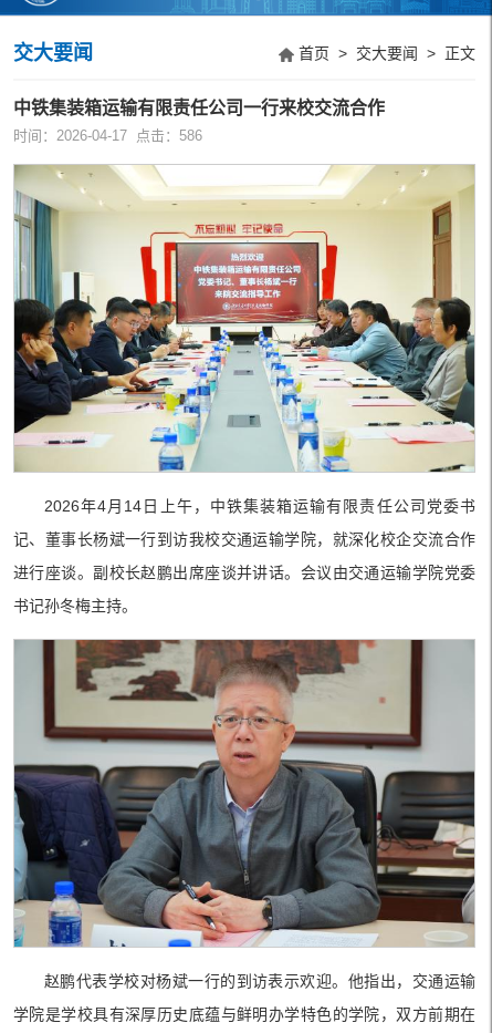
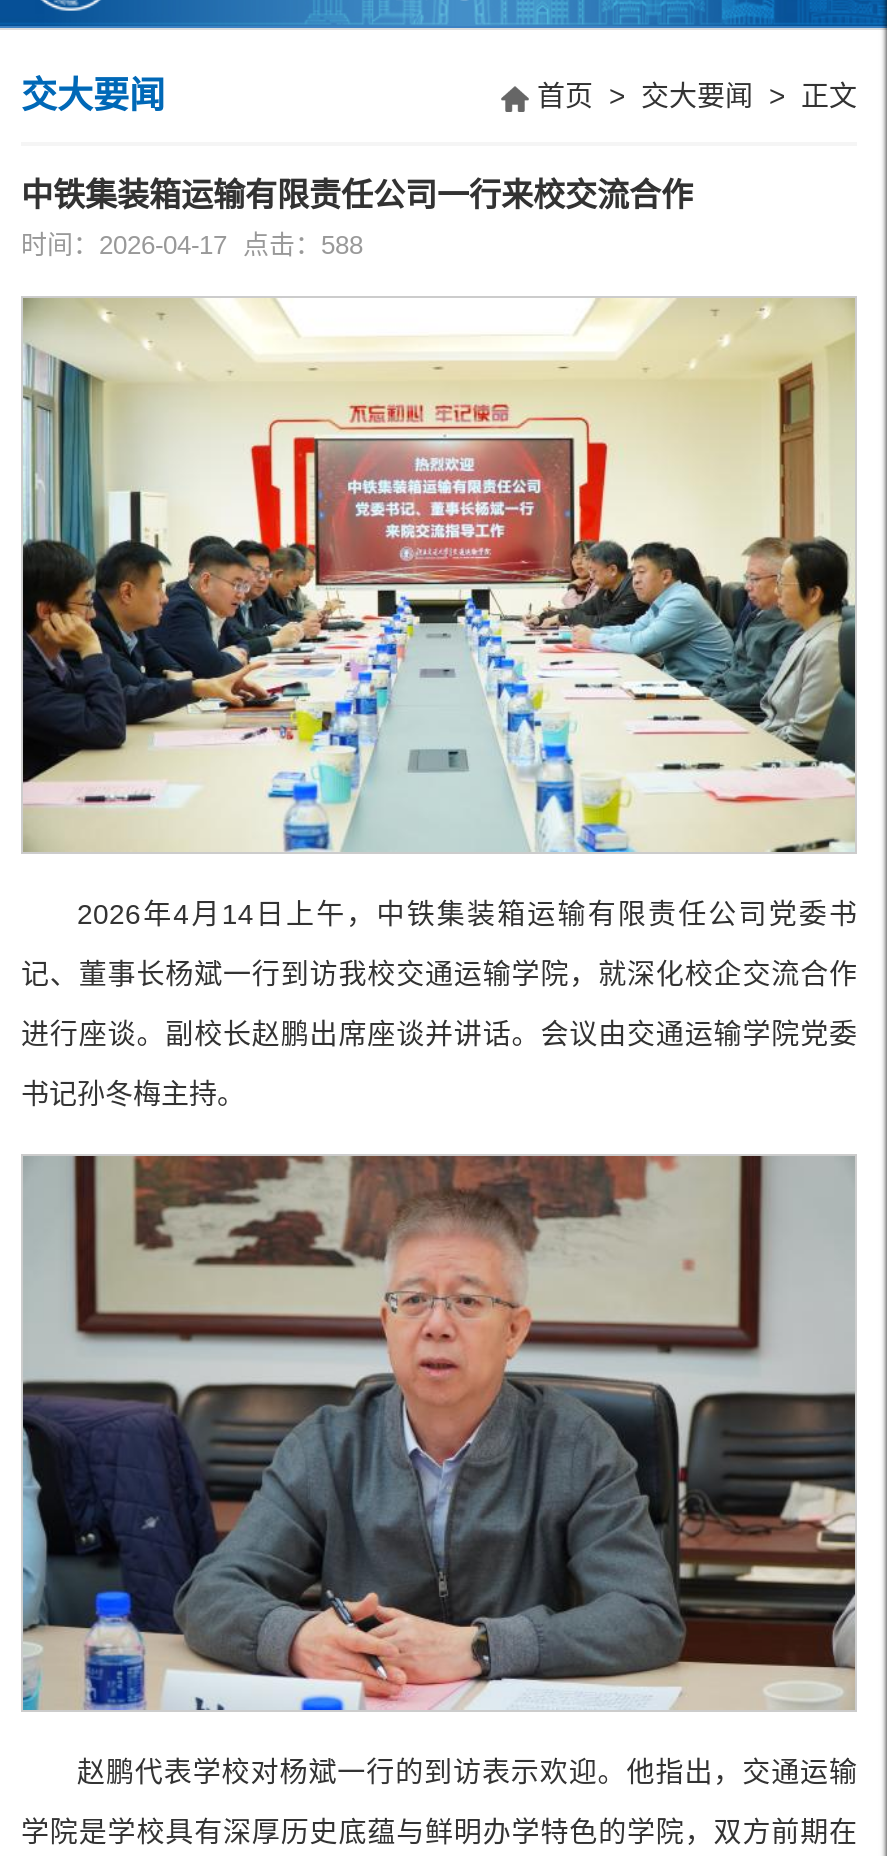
- 时间：2026-04-17 点击：586
+ 时间：2026-04-17 点击：588
